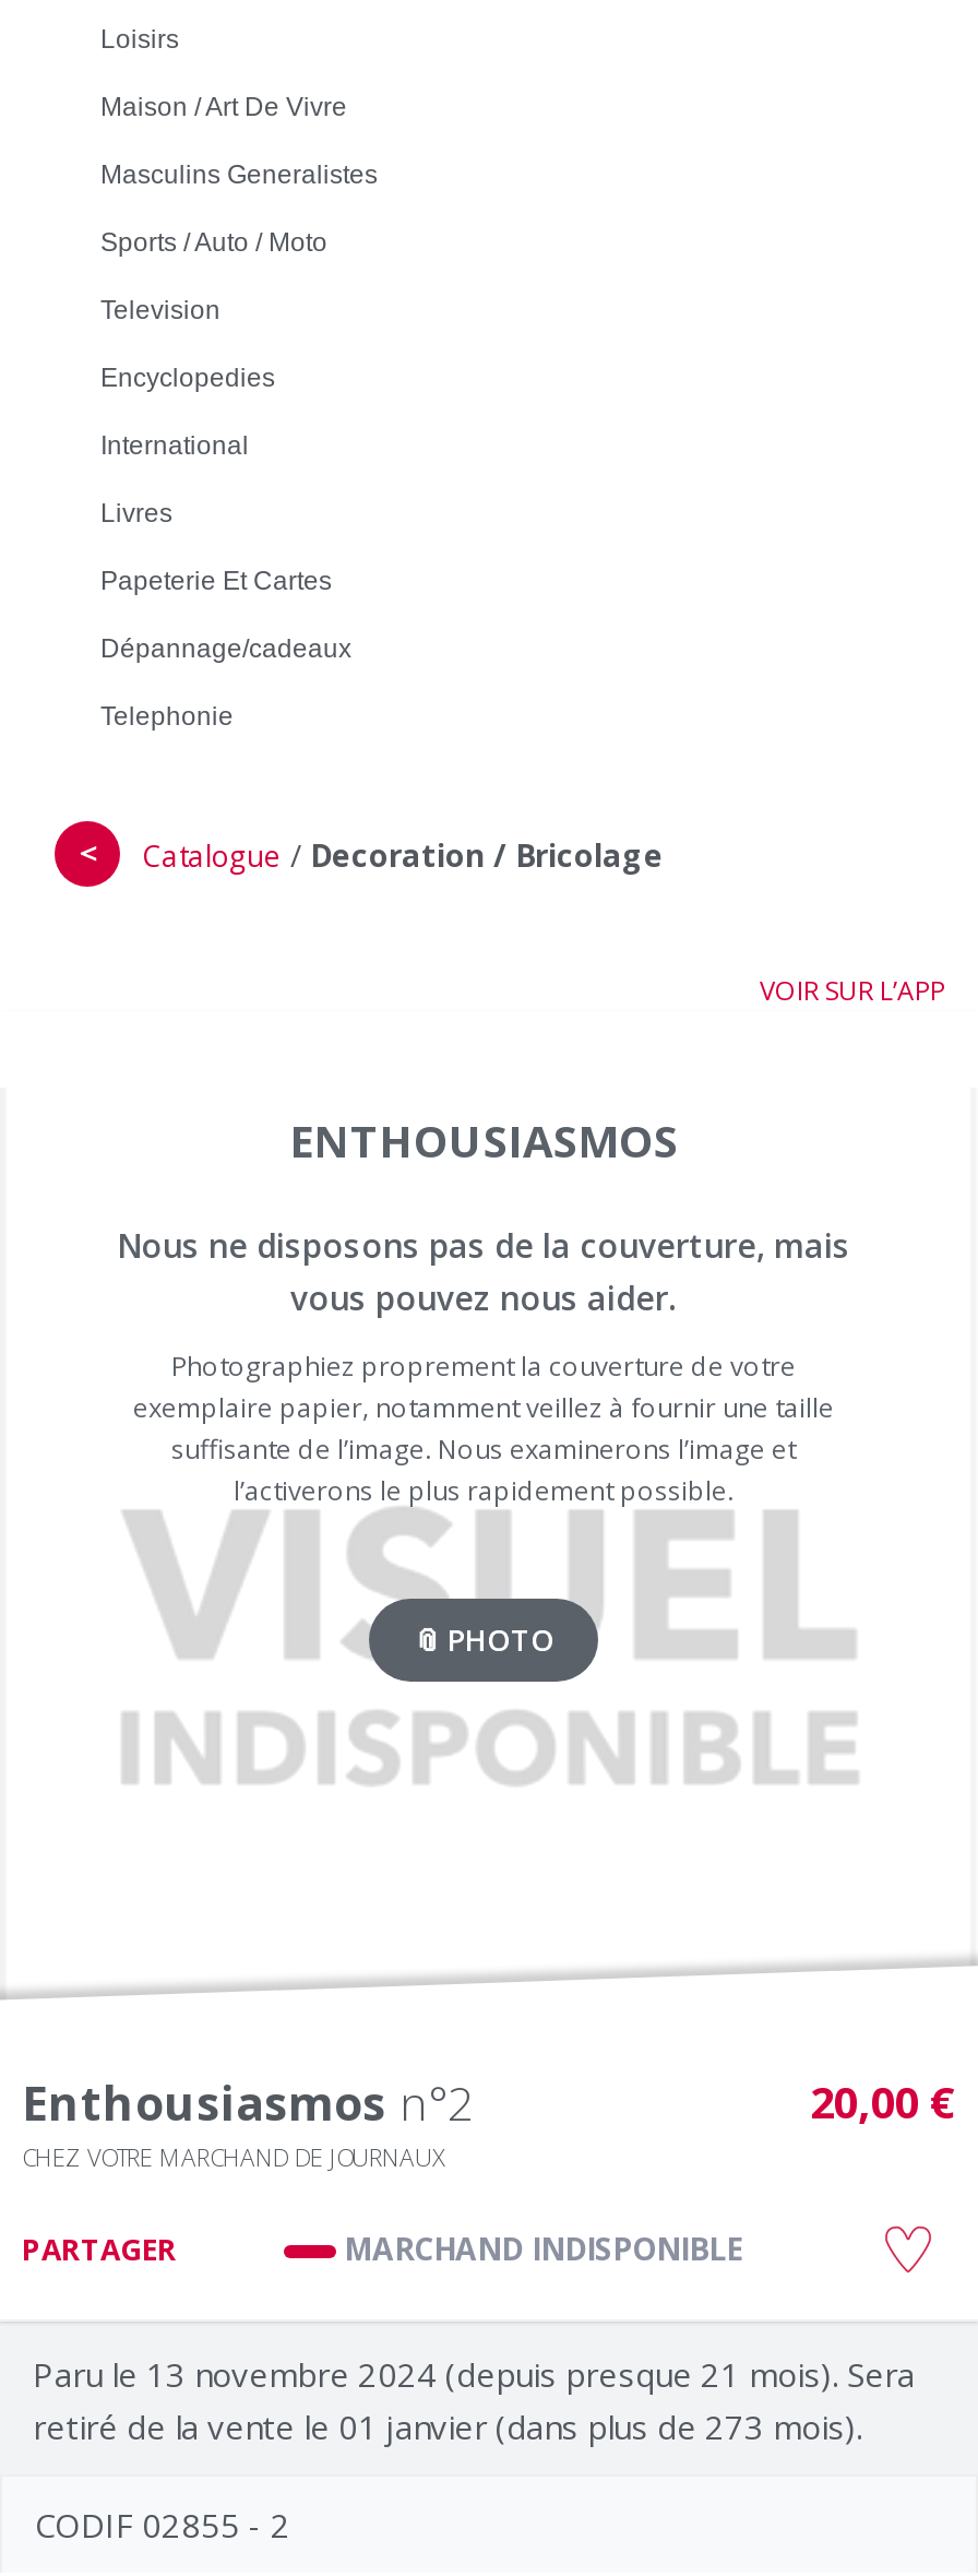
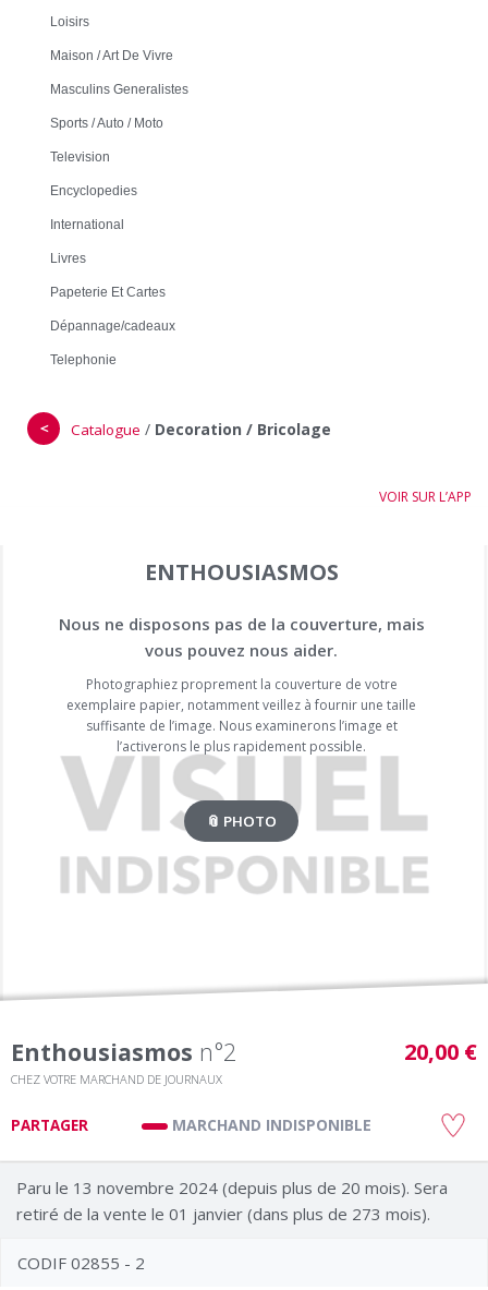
- Paru le 13 novembre 2024 (depuis presque 21 mois). Sera
+ Paru le 13 novembre 2024 (depuis plus de 20 mois). Sera
